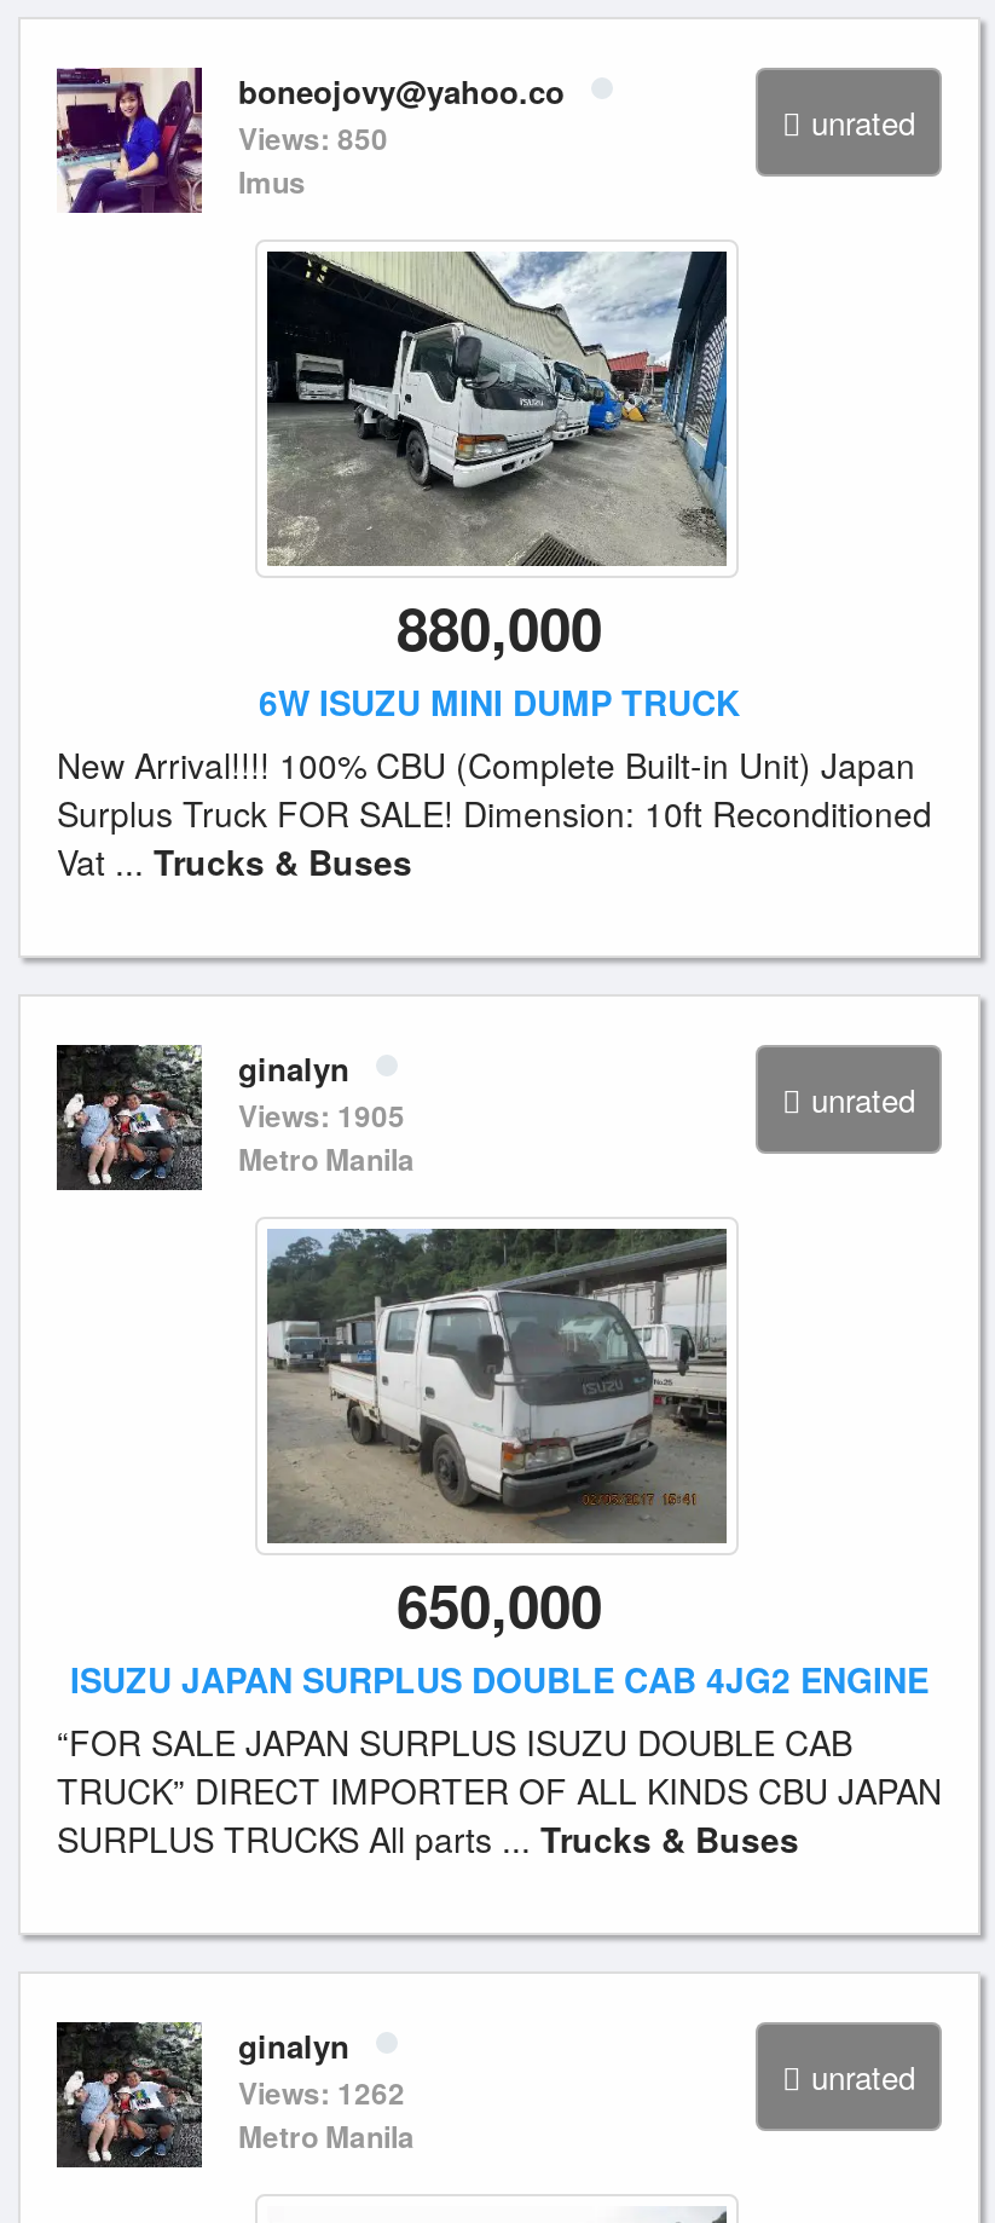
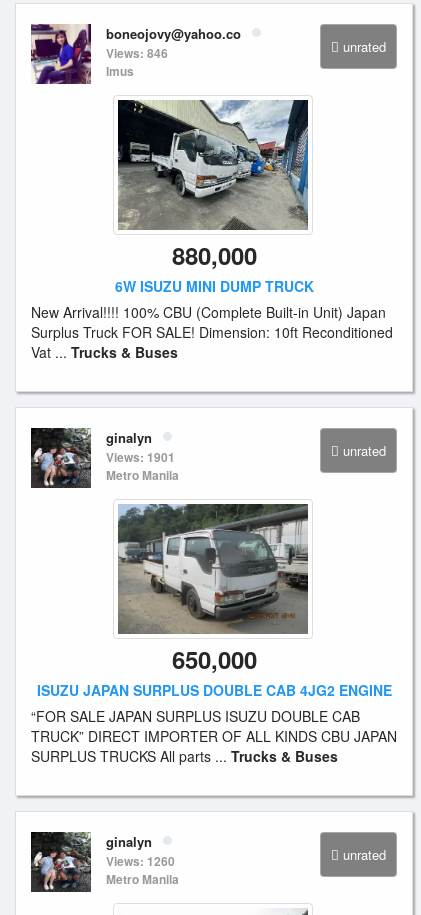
- Views: 850
+ Views: 846

- Views: 1905
+ Views: 1901

- Views: 1262
+ Views: 1260
